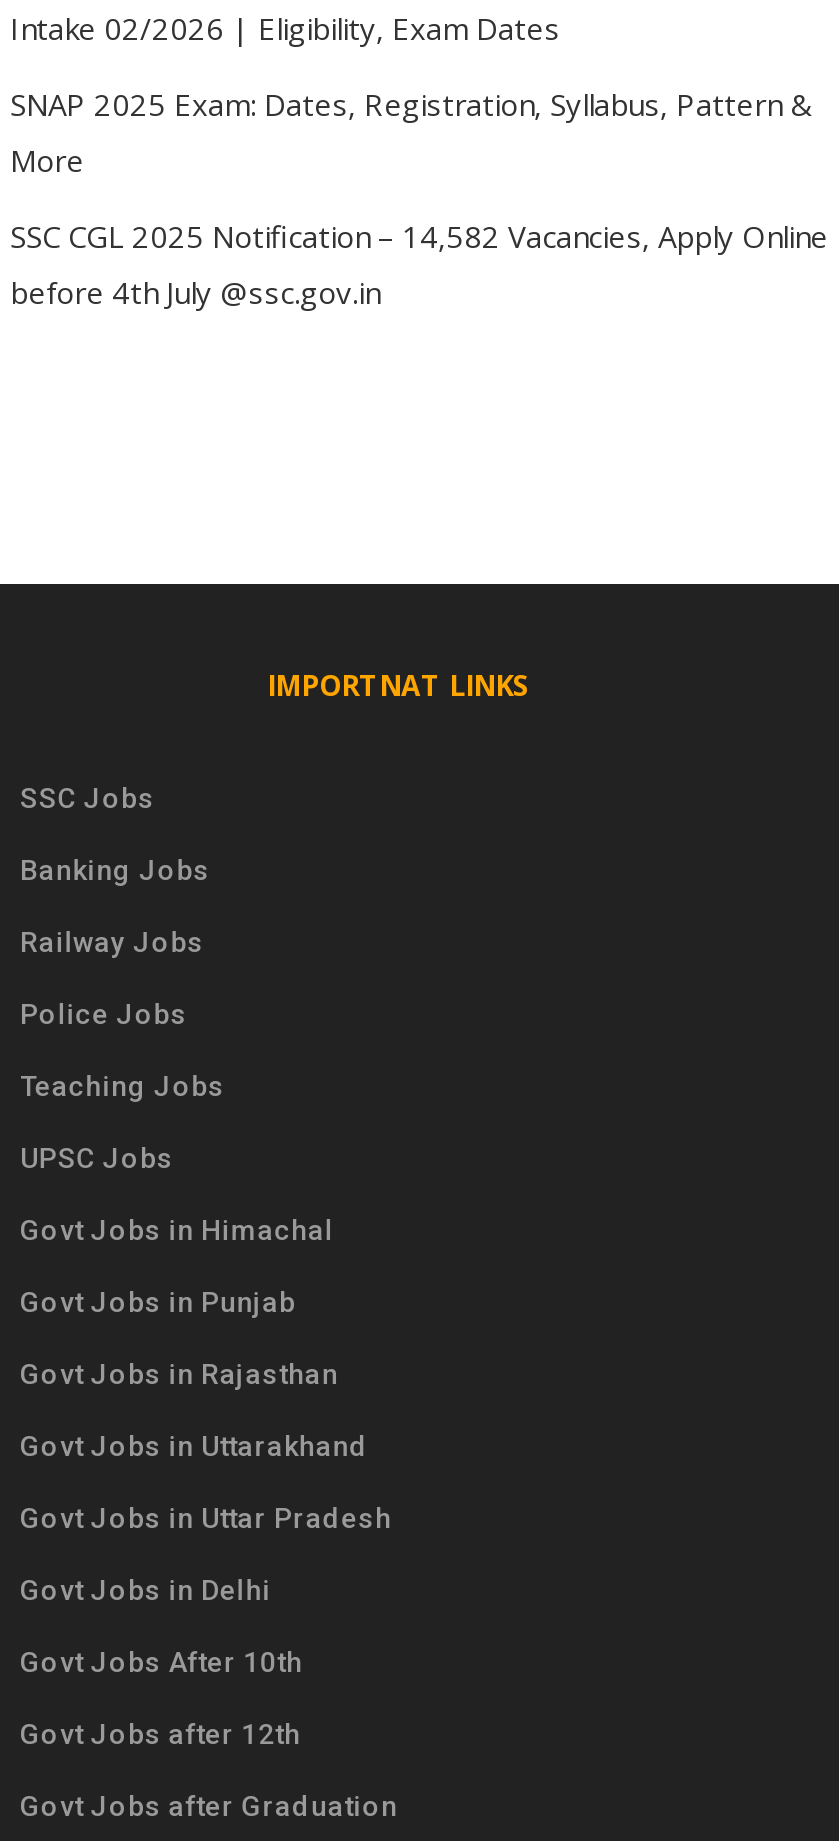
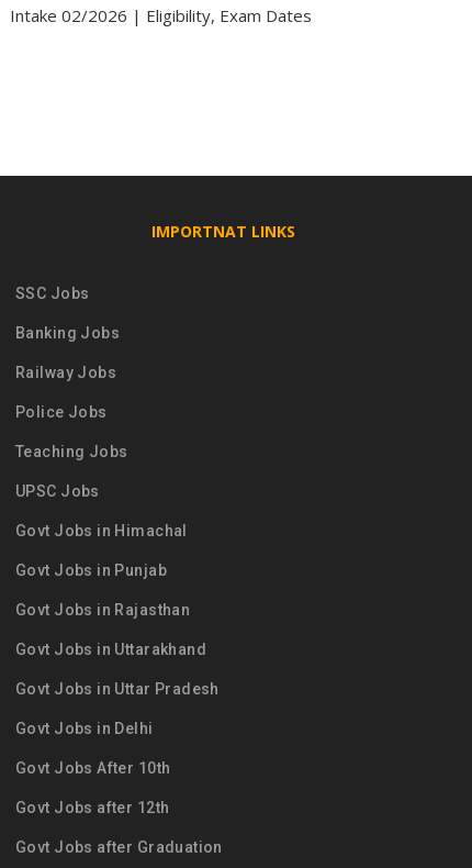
- SNAP 2025 Exam: Dates, Registration, Syllabus, Pattern &
- More
- SSC CGL 2025 Notification – 14,582 Vacancies, Apply Online
- before 4th July @ssc.gov.in
